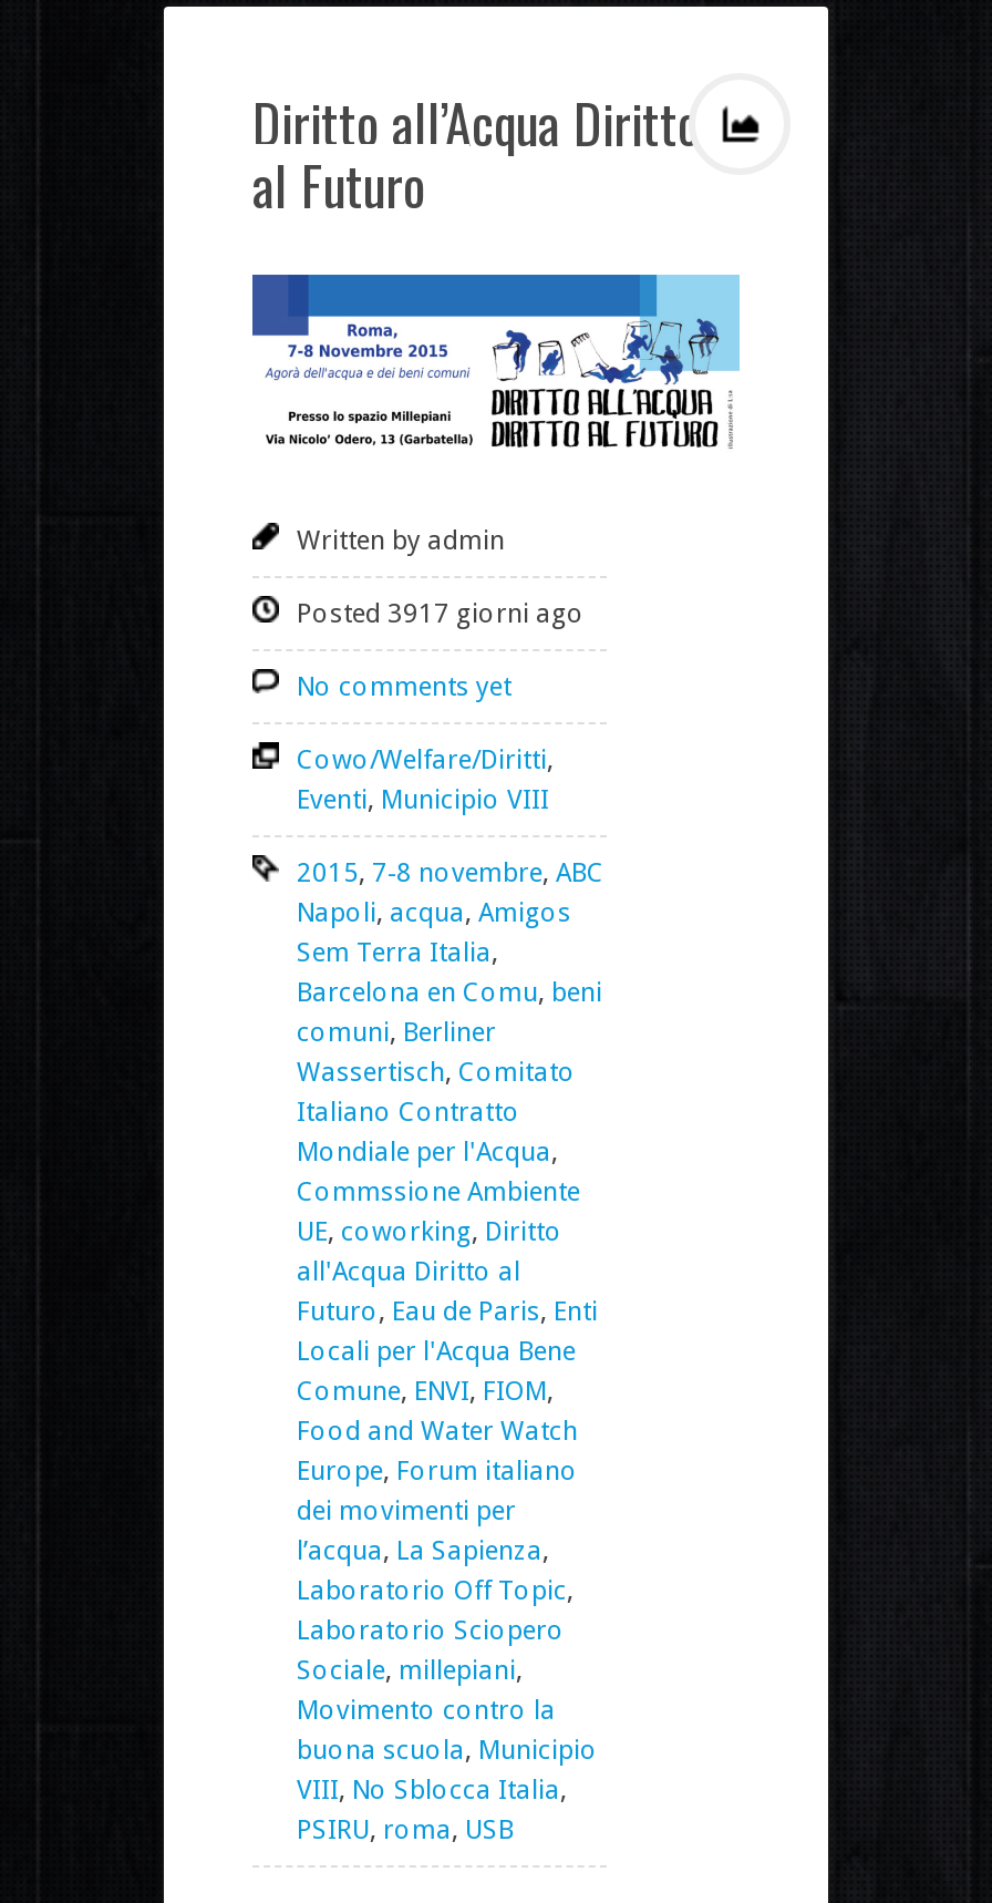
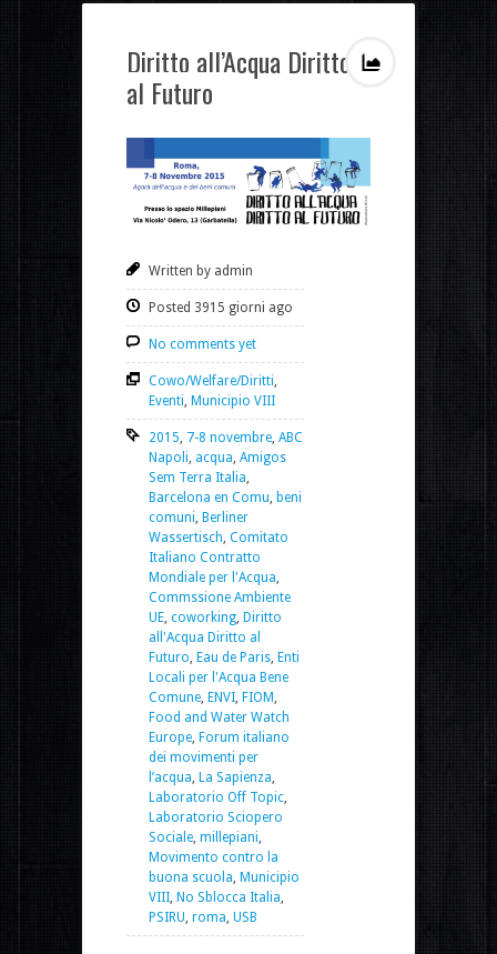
- Posted 3917 giorni ago
+ Posted 3915 giorni ago
